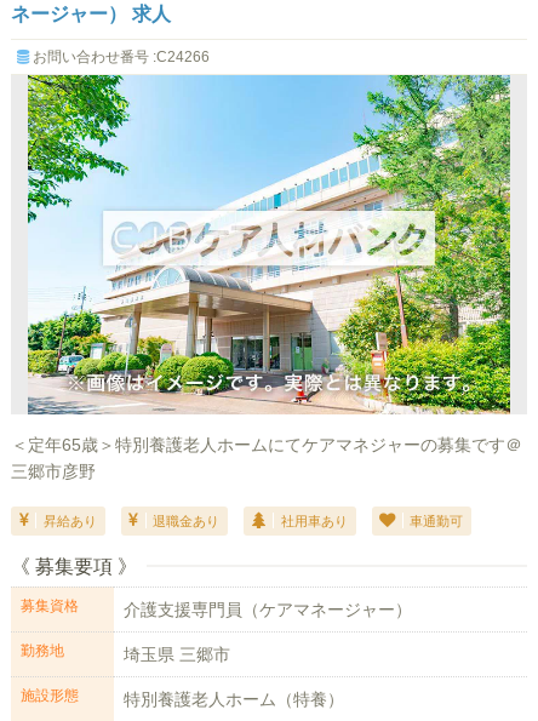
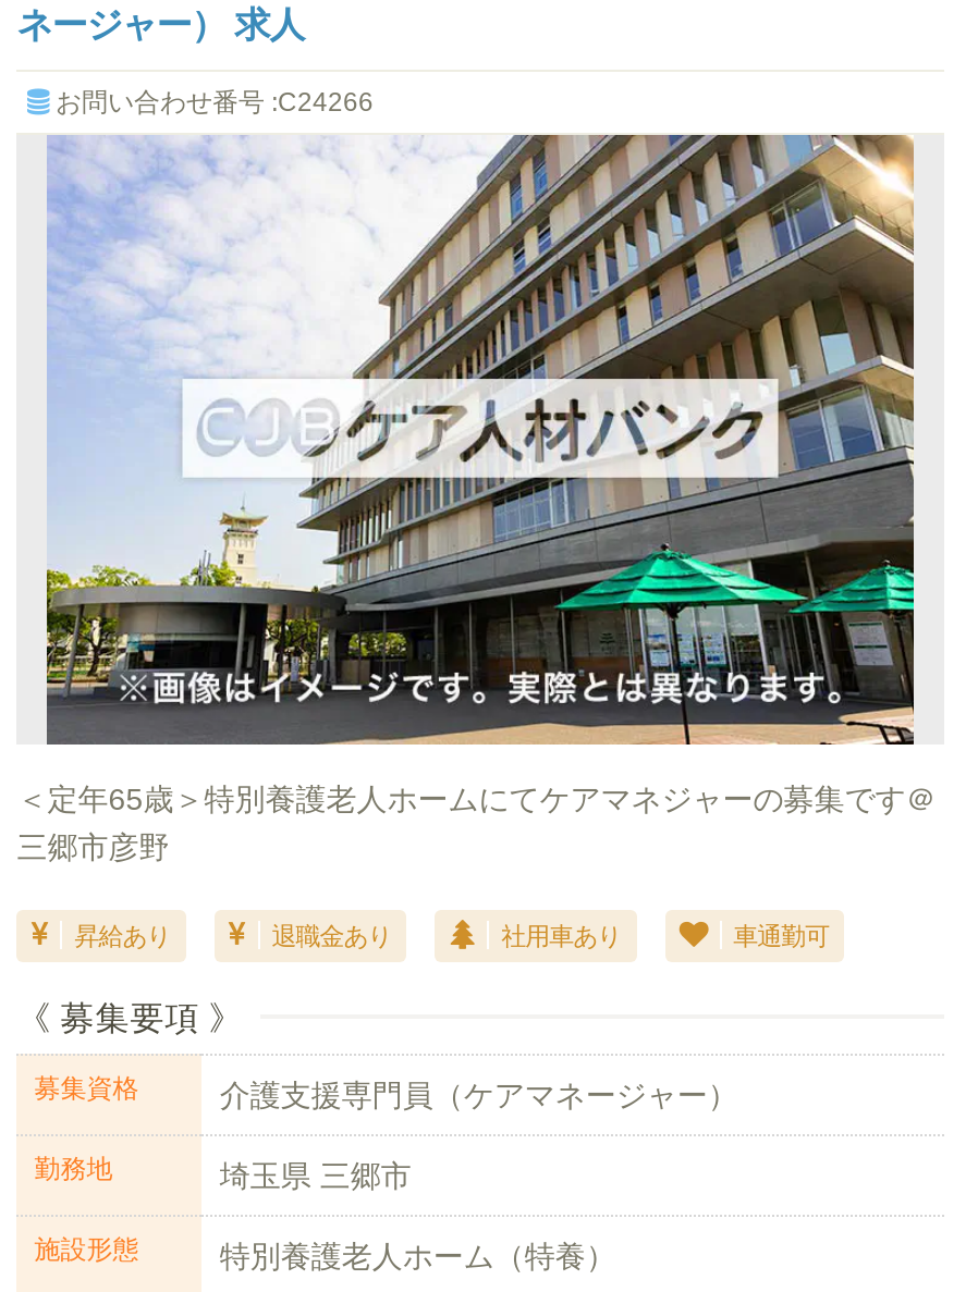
- [image]
+ [image]
